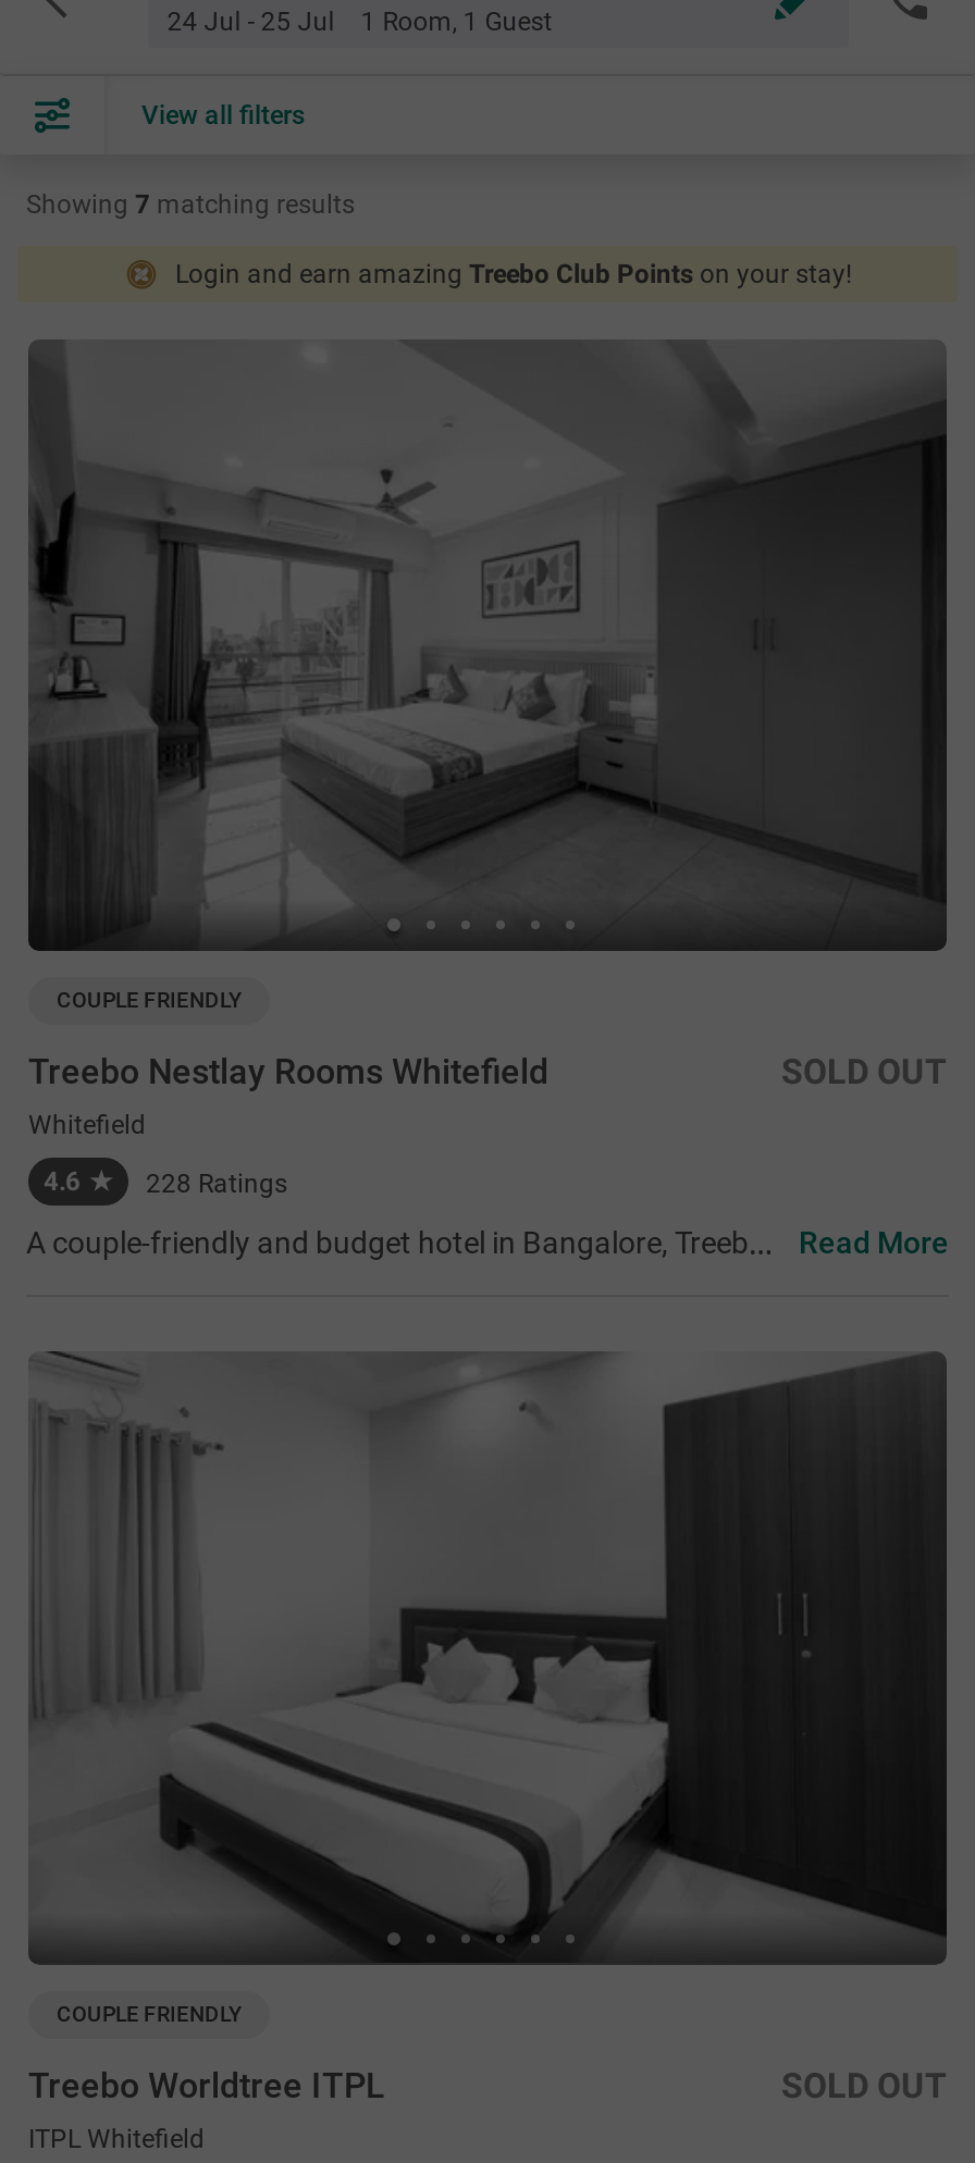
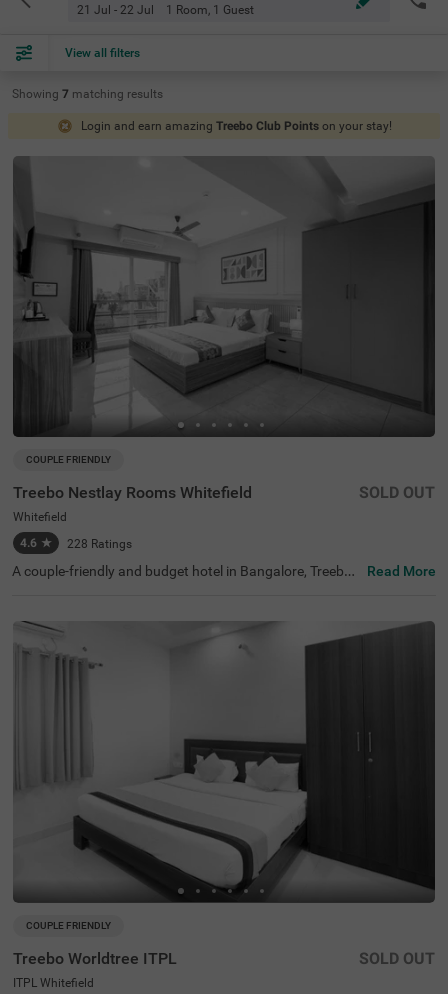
- 24 Jul - 25 Jul 1 Room, 1 Guest
+ 21 Jul - 22 Jul 1 Room, 1 Guest
